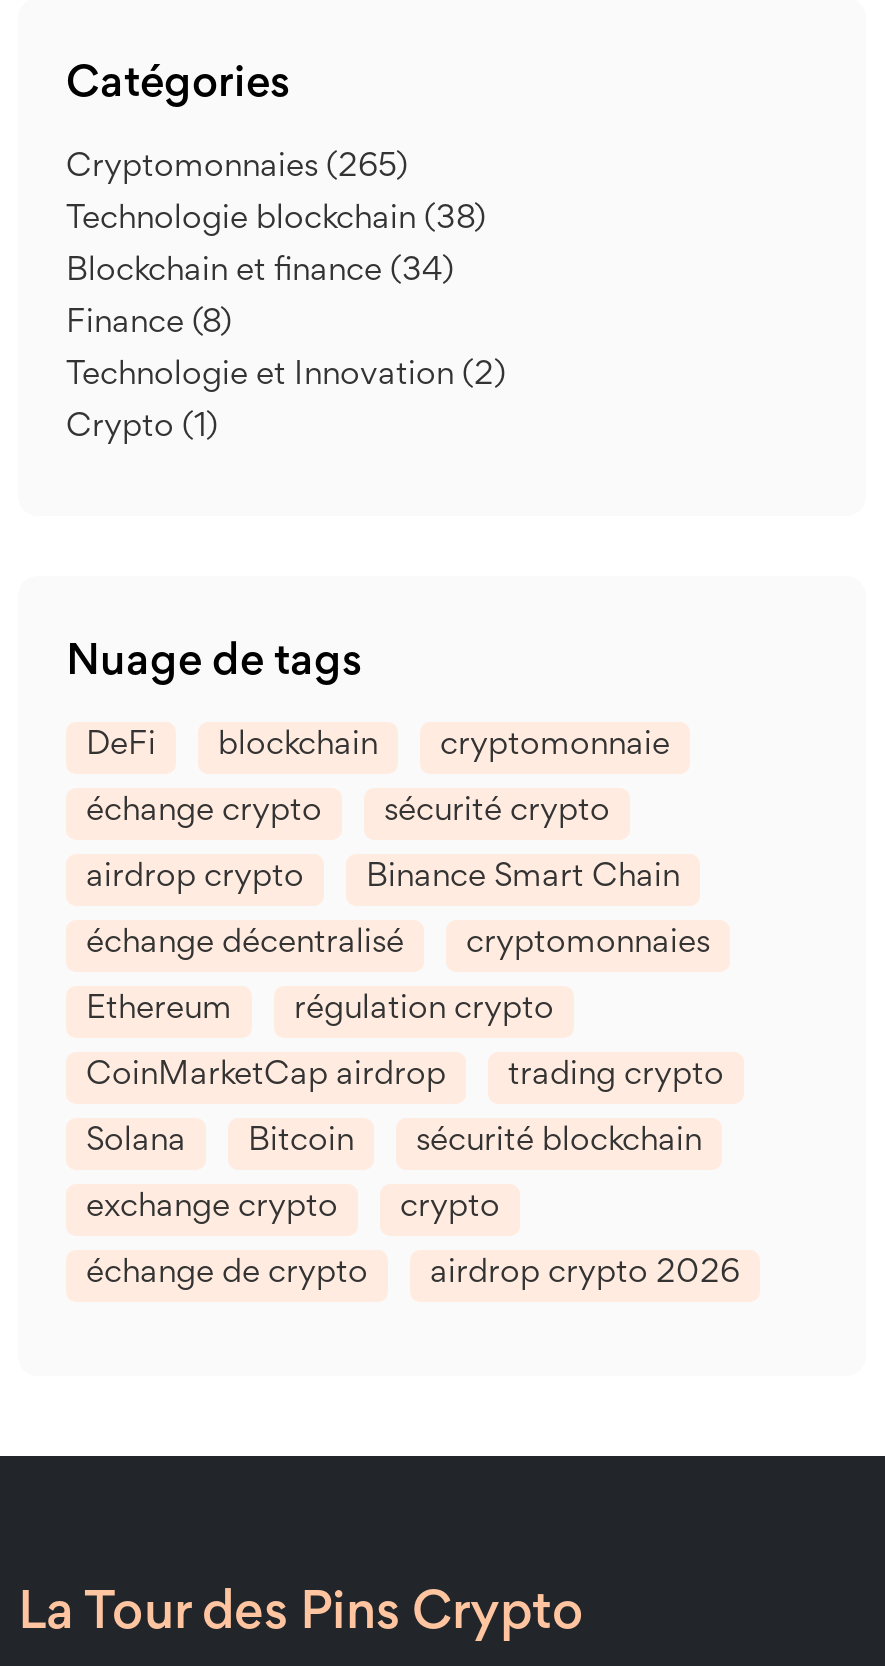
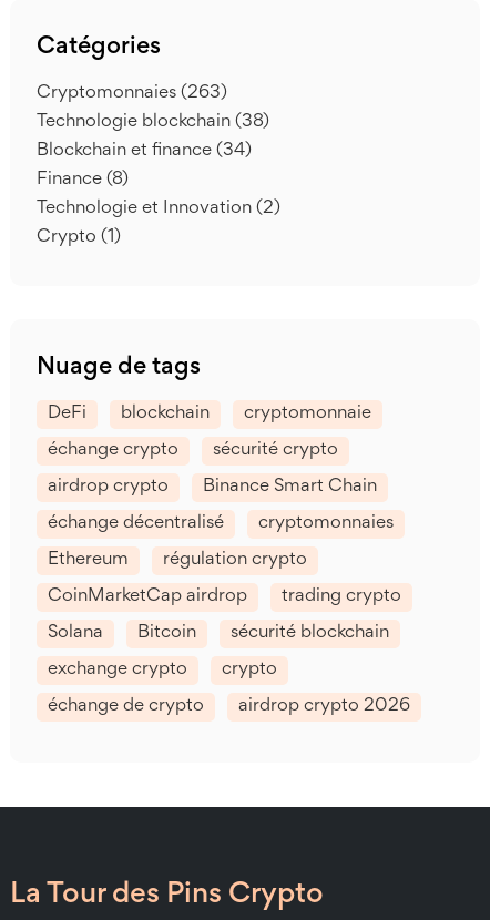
- Cryptomonnaies (265)
+ Cryptomonnaies (263)
